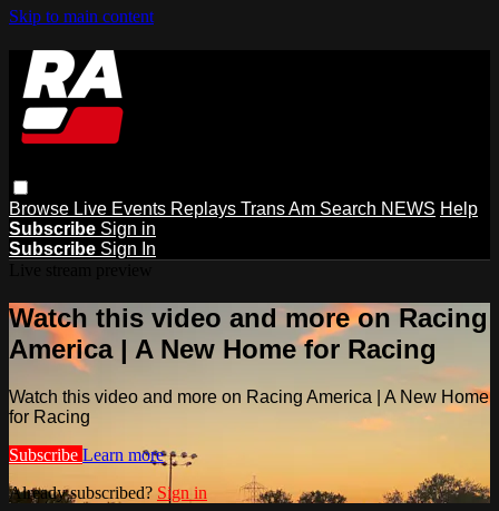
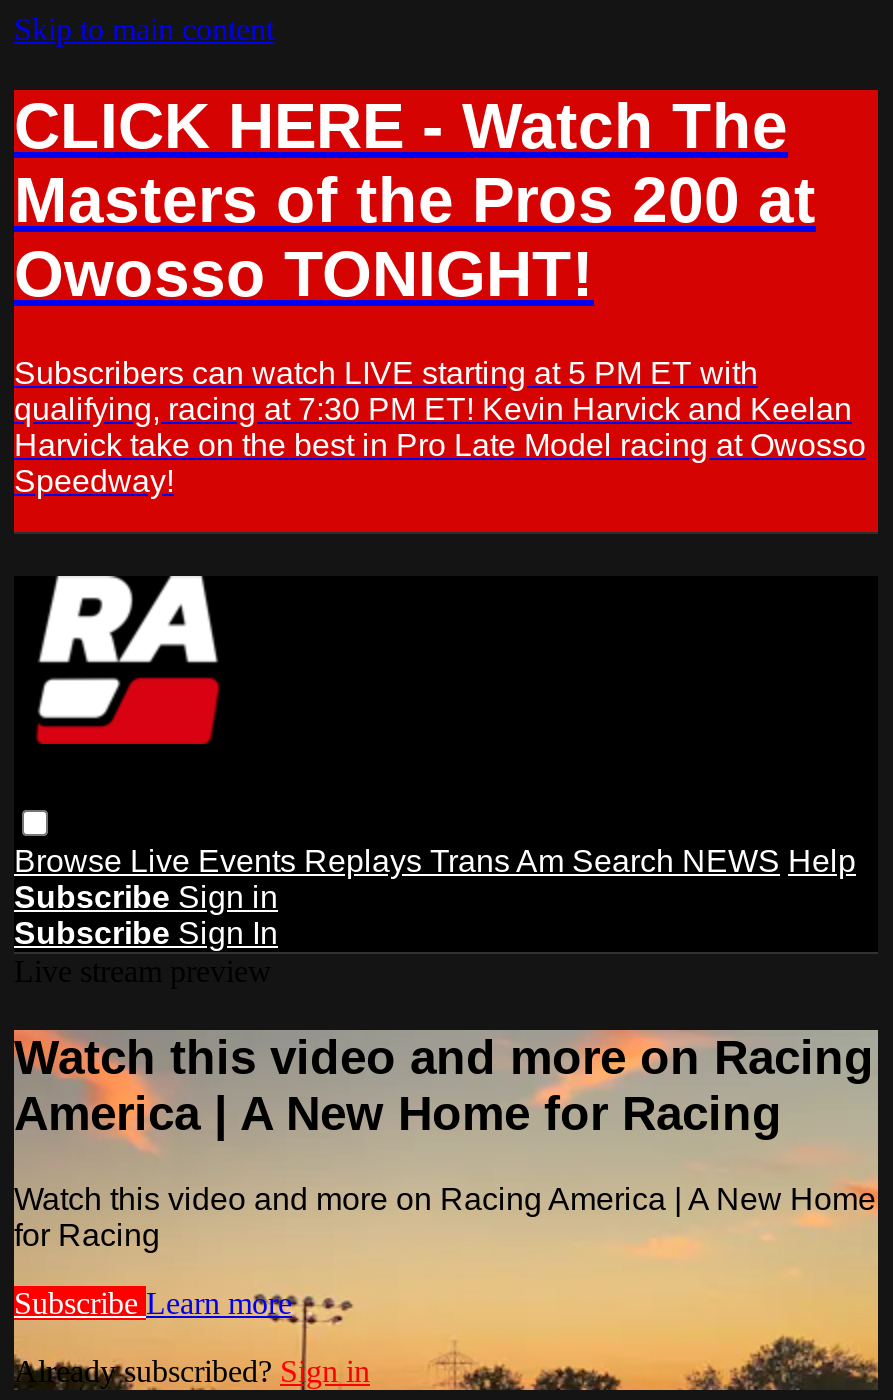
+ [image]
+ CLICK HERE - Watch The
+ Masters of the Pros 200 at
+ Owosso TONIGHT!
+ Subscribers can watch LIVE starting at 5 PM ET with
+ qualifying, racing at 7:30 PM ET! Kevin Harvick and Keelan
+ Harvick take on the best in Pro Late Model racing at Owosso
+ Speedway!
